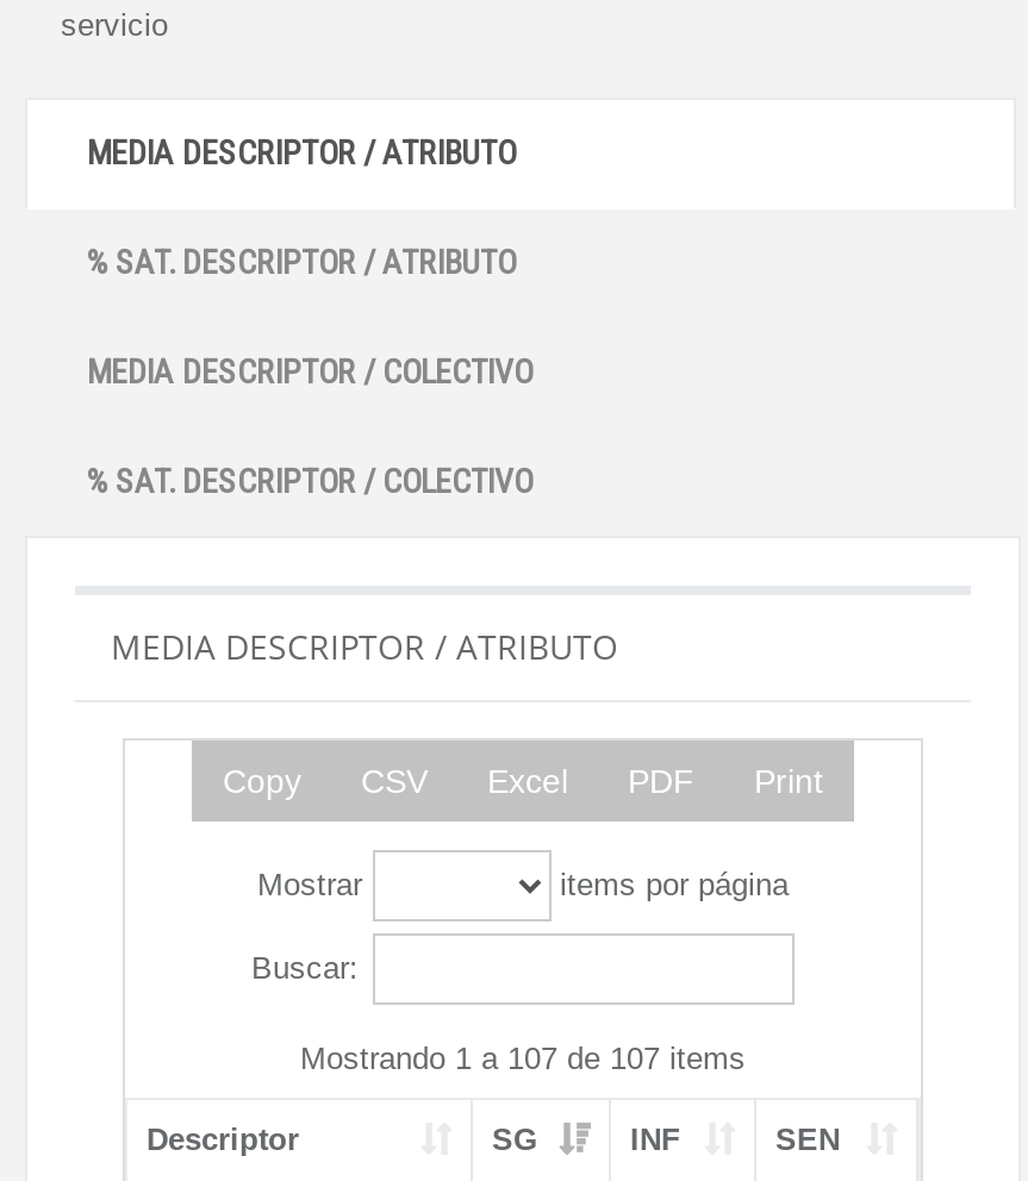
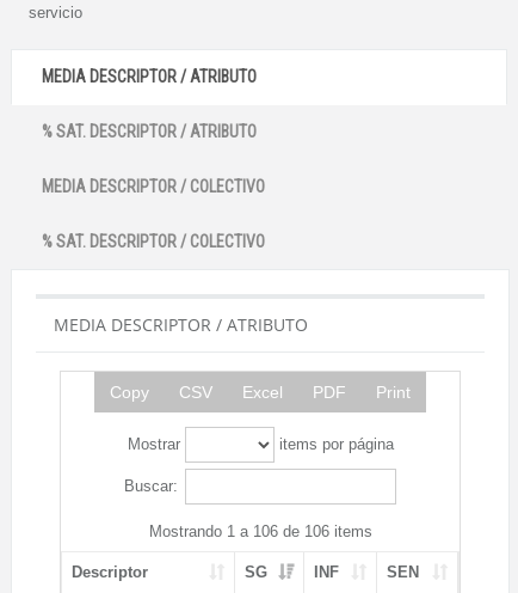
- Mostrando 1 a 107 de 107 items
+ Mostrando 1 a 106 de 106 items
